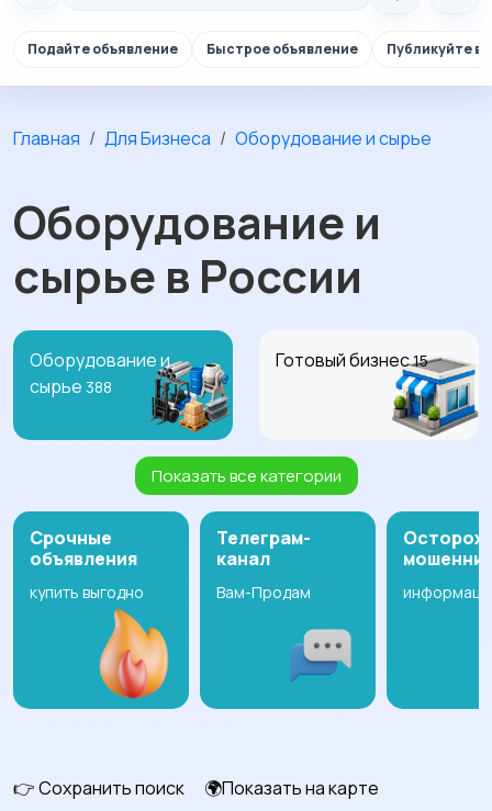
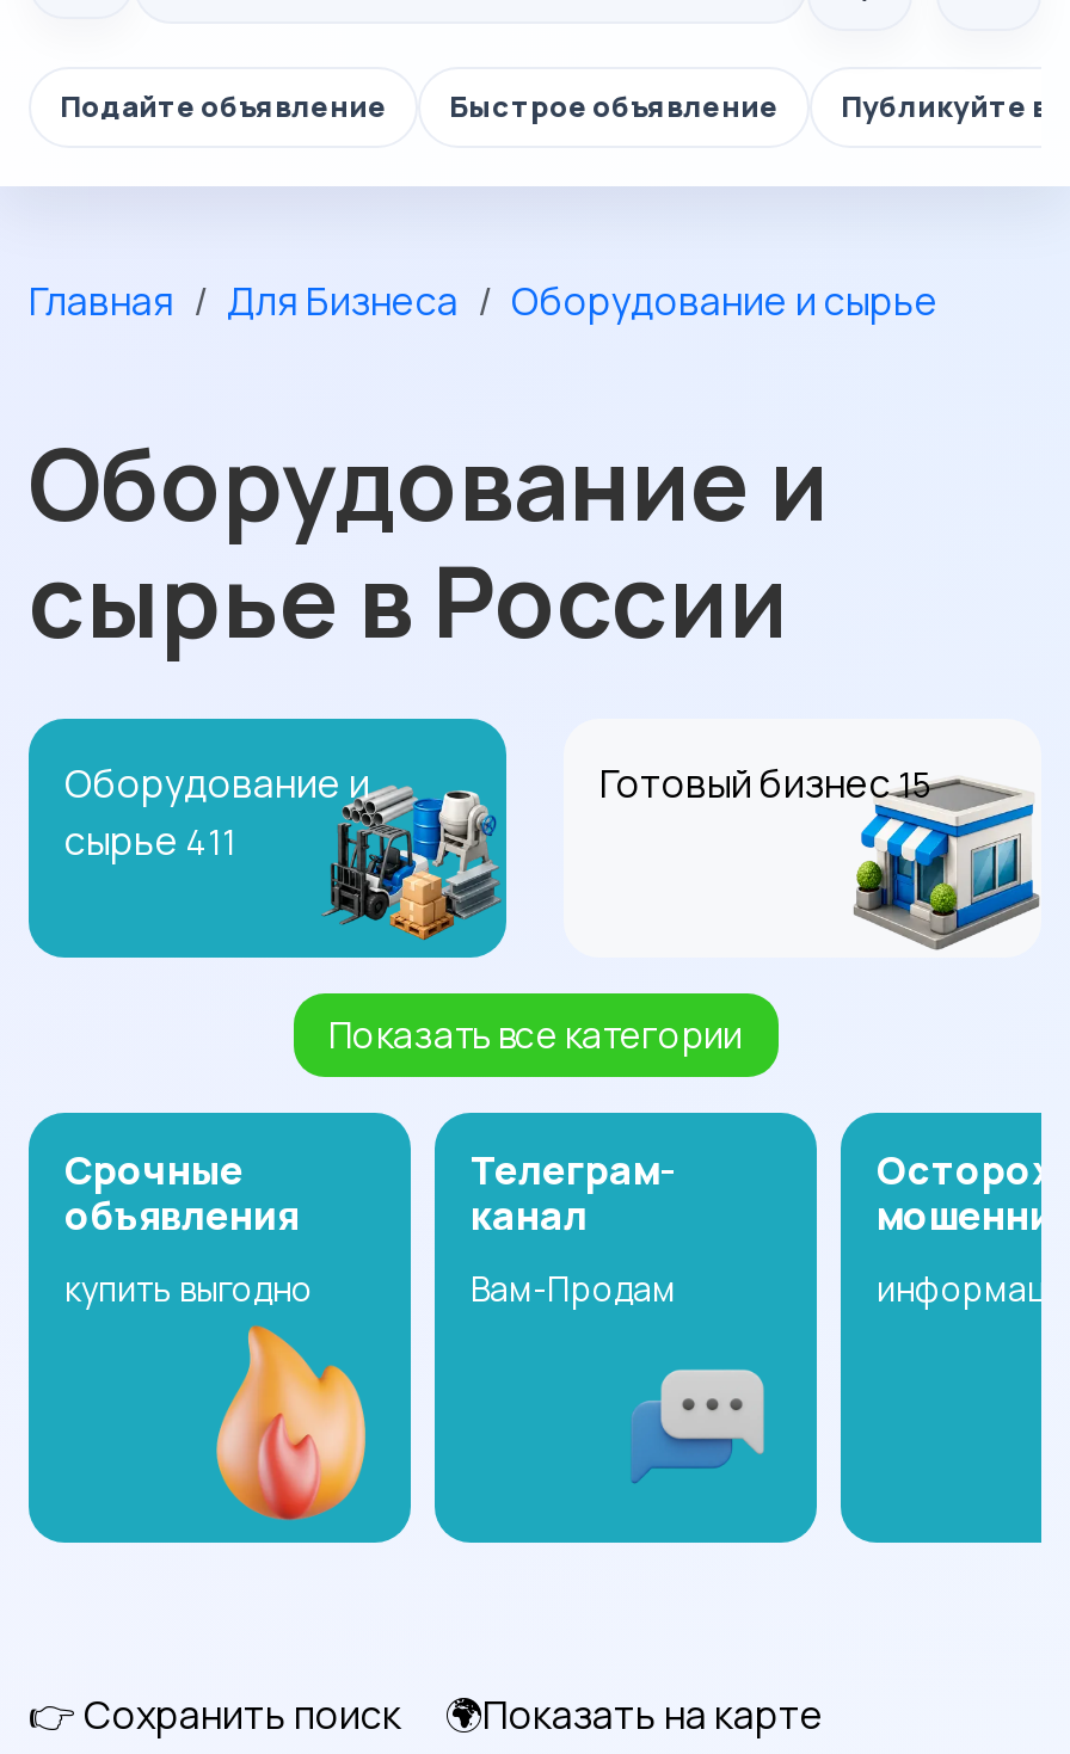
- сырье 388
+ сырье 411
